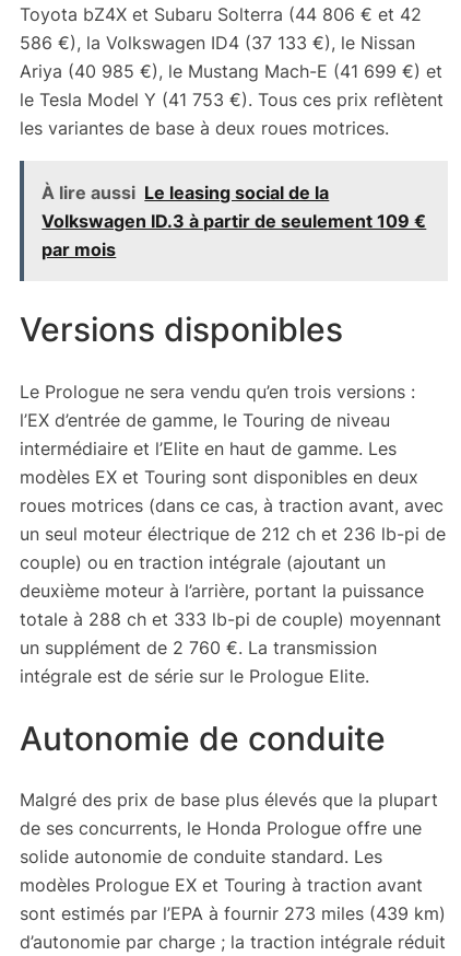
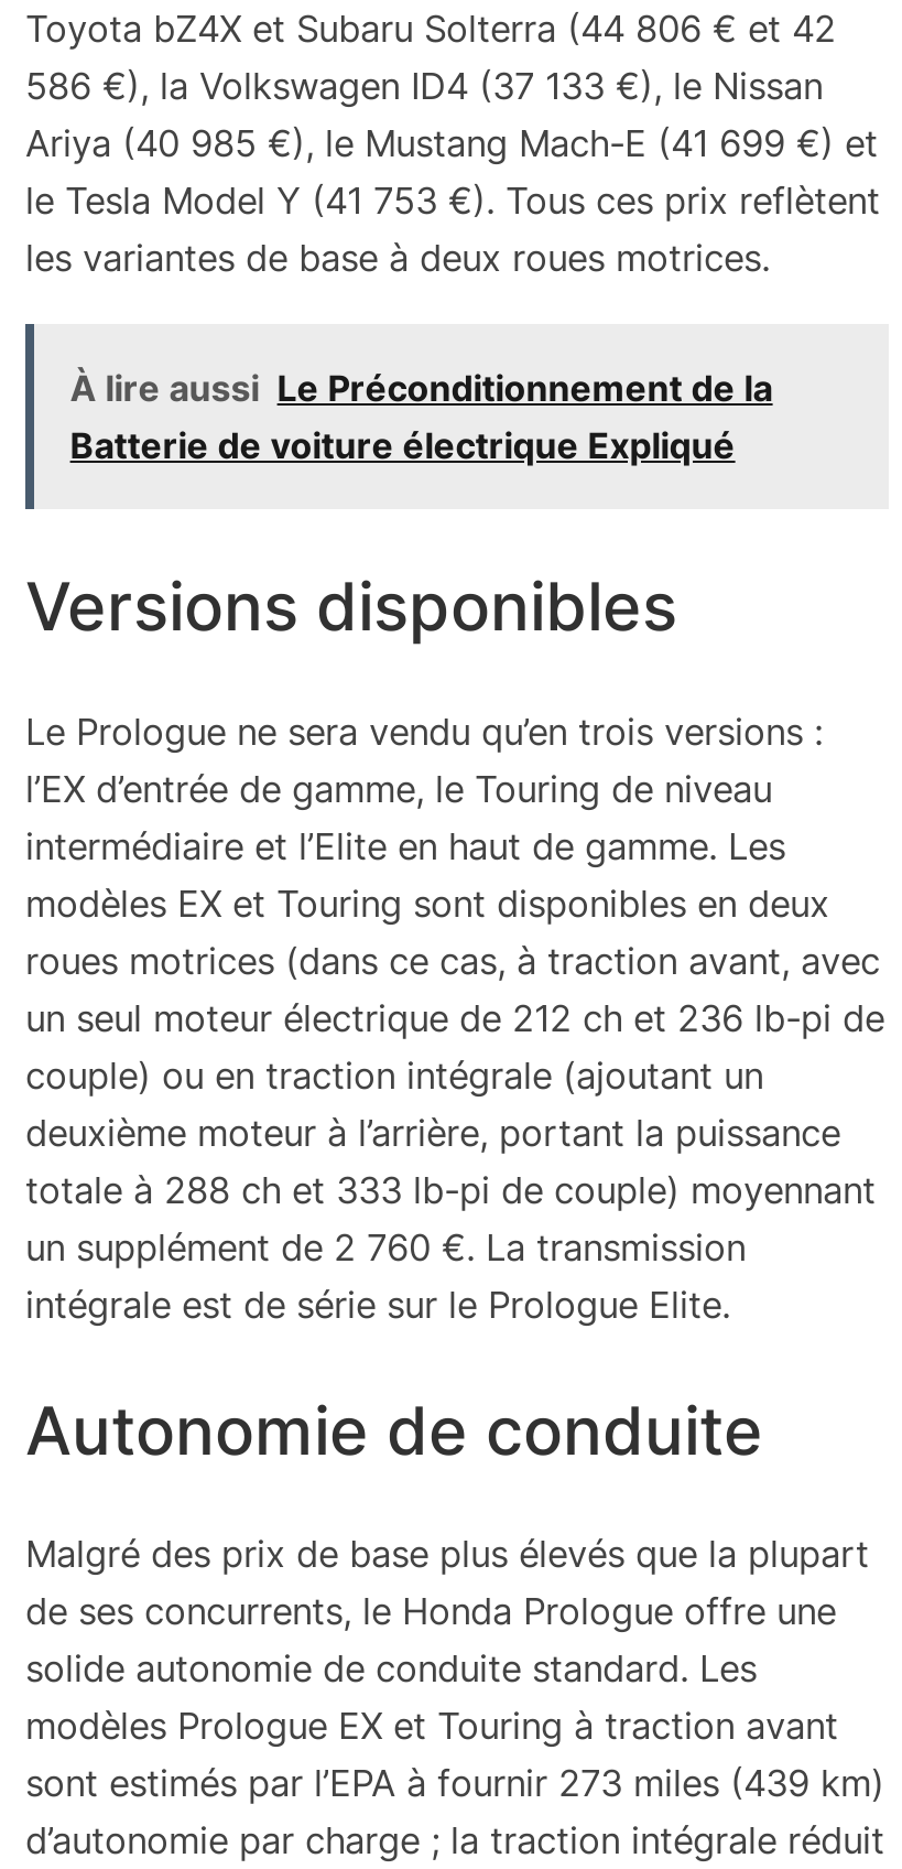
- À lire aussi Le leasing social de la
- Volkswagen ID.3 à partir de seulement 109 €
- par mois
+ À lire aussi Le Préconditionnement de la
+ Batterie de voiture électrique Expliqué
